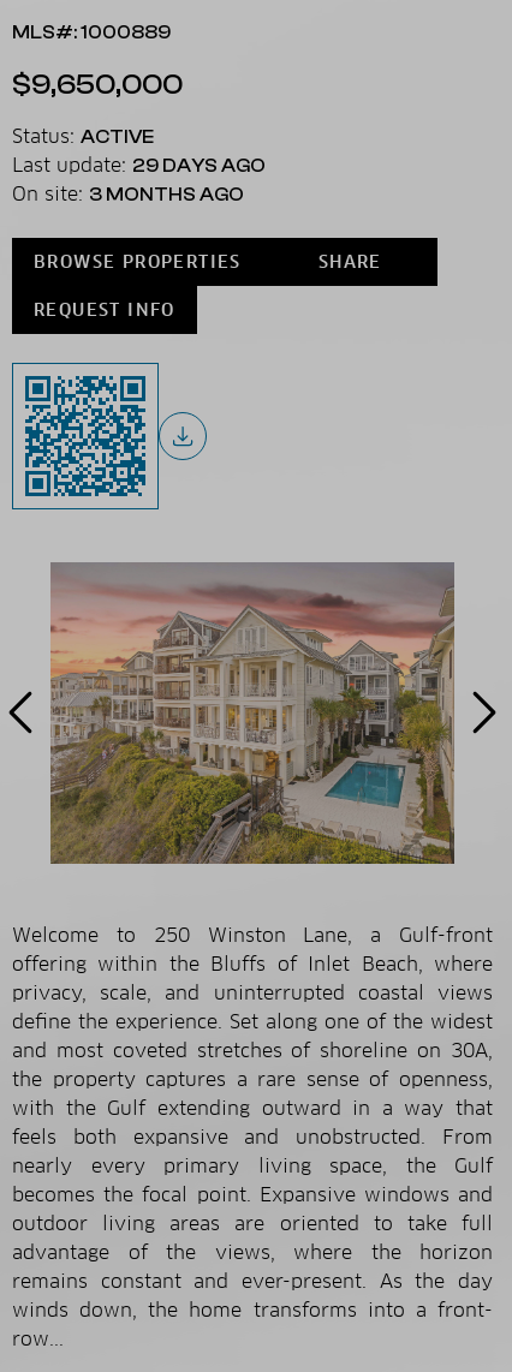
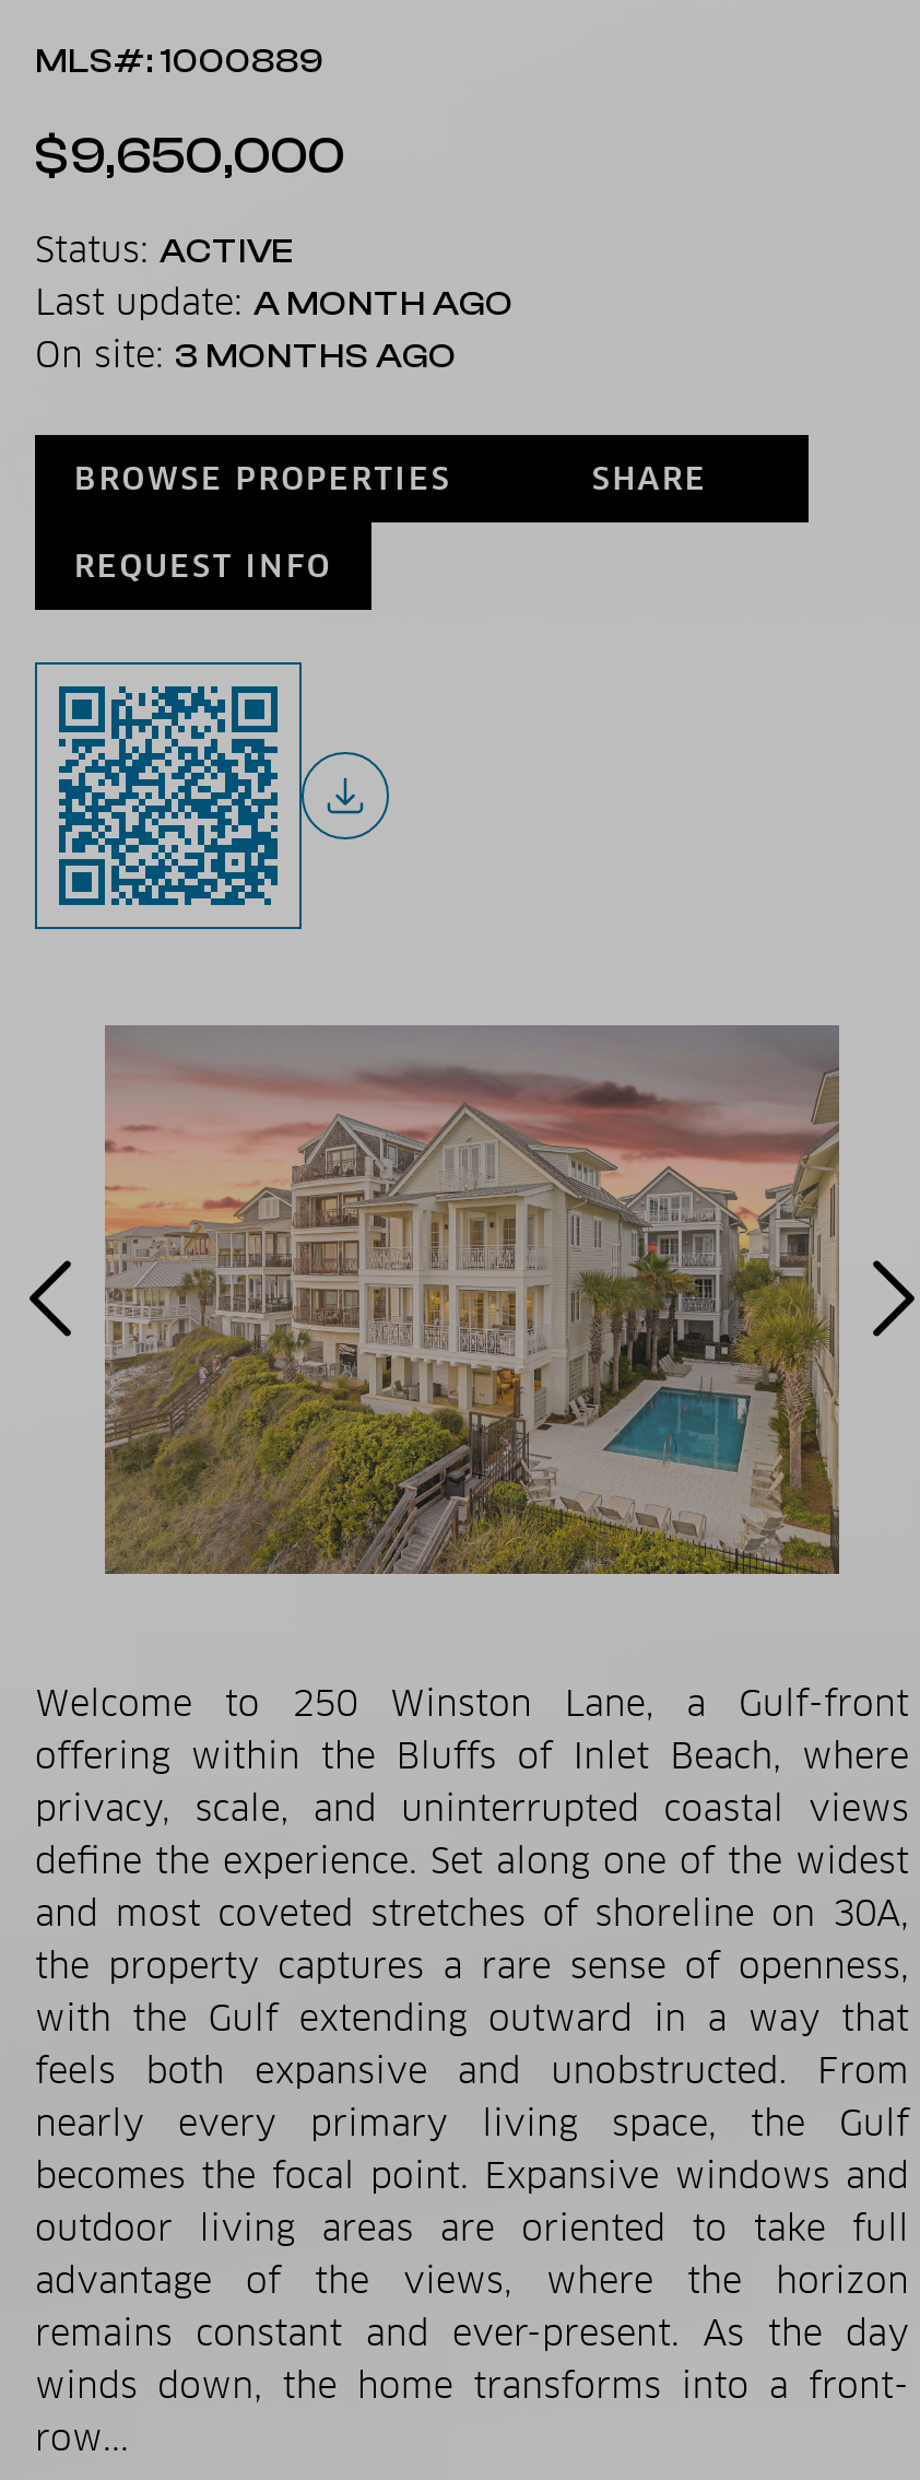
- Last update: 29 DAYS AGO
+ Last update: A MONTH AGO
